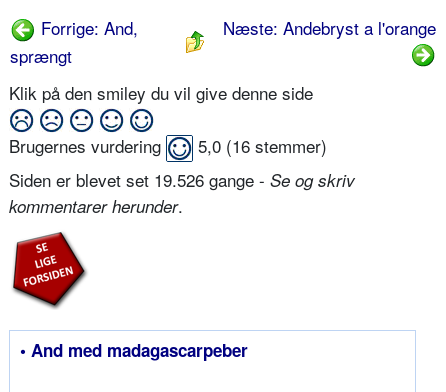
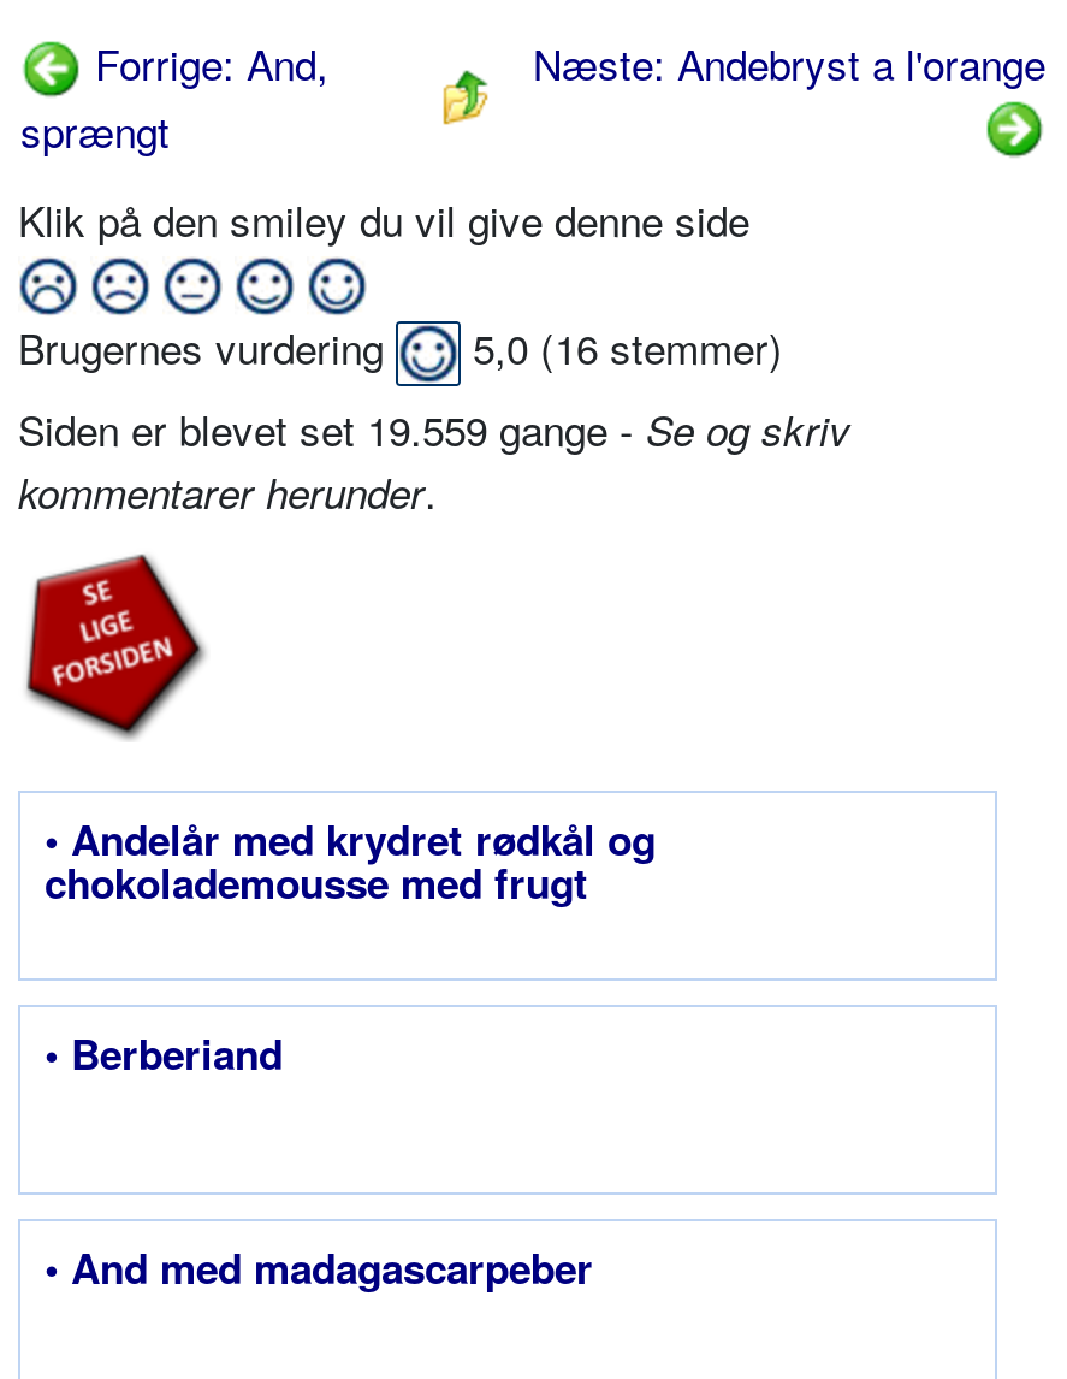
- Siden er blevet set 19.526 gange - Se og skriv
+ Siden er blevet set 19.559 gange - Se og skriv

+ • Andelår med krydret rødkål og
+ chokolademousse med frugt
+ • Berberiand
